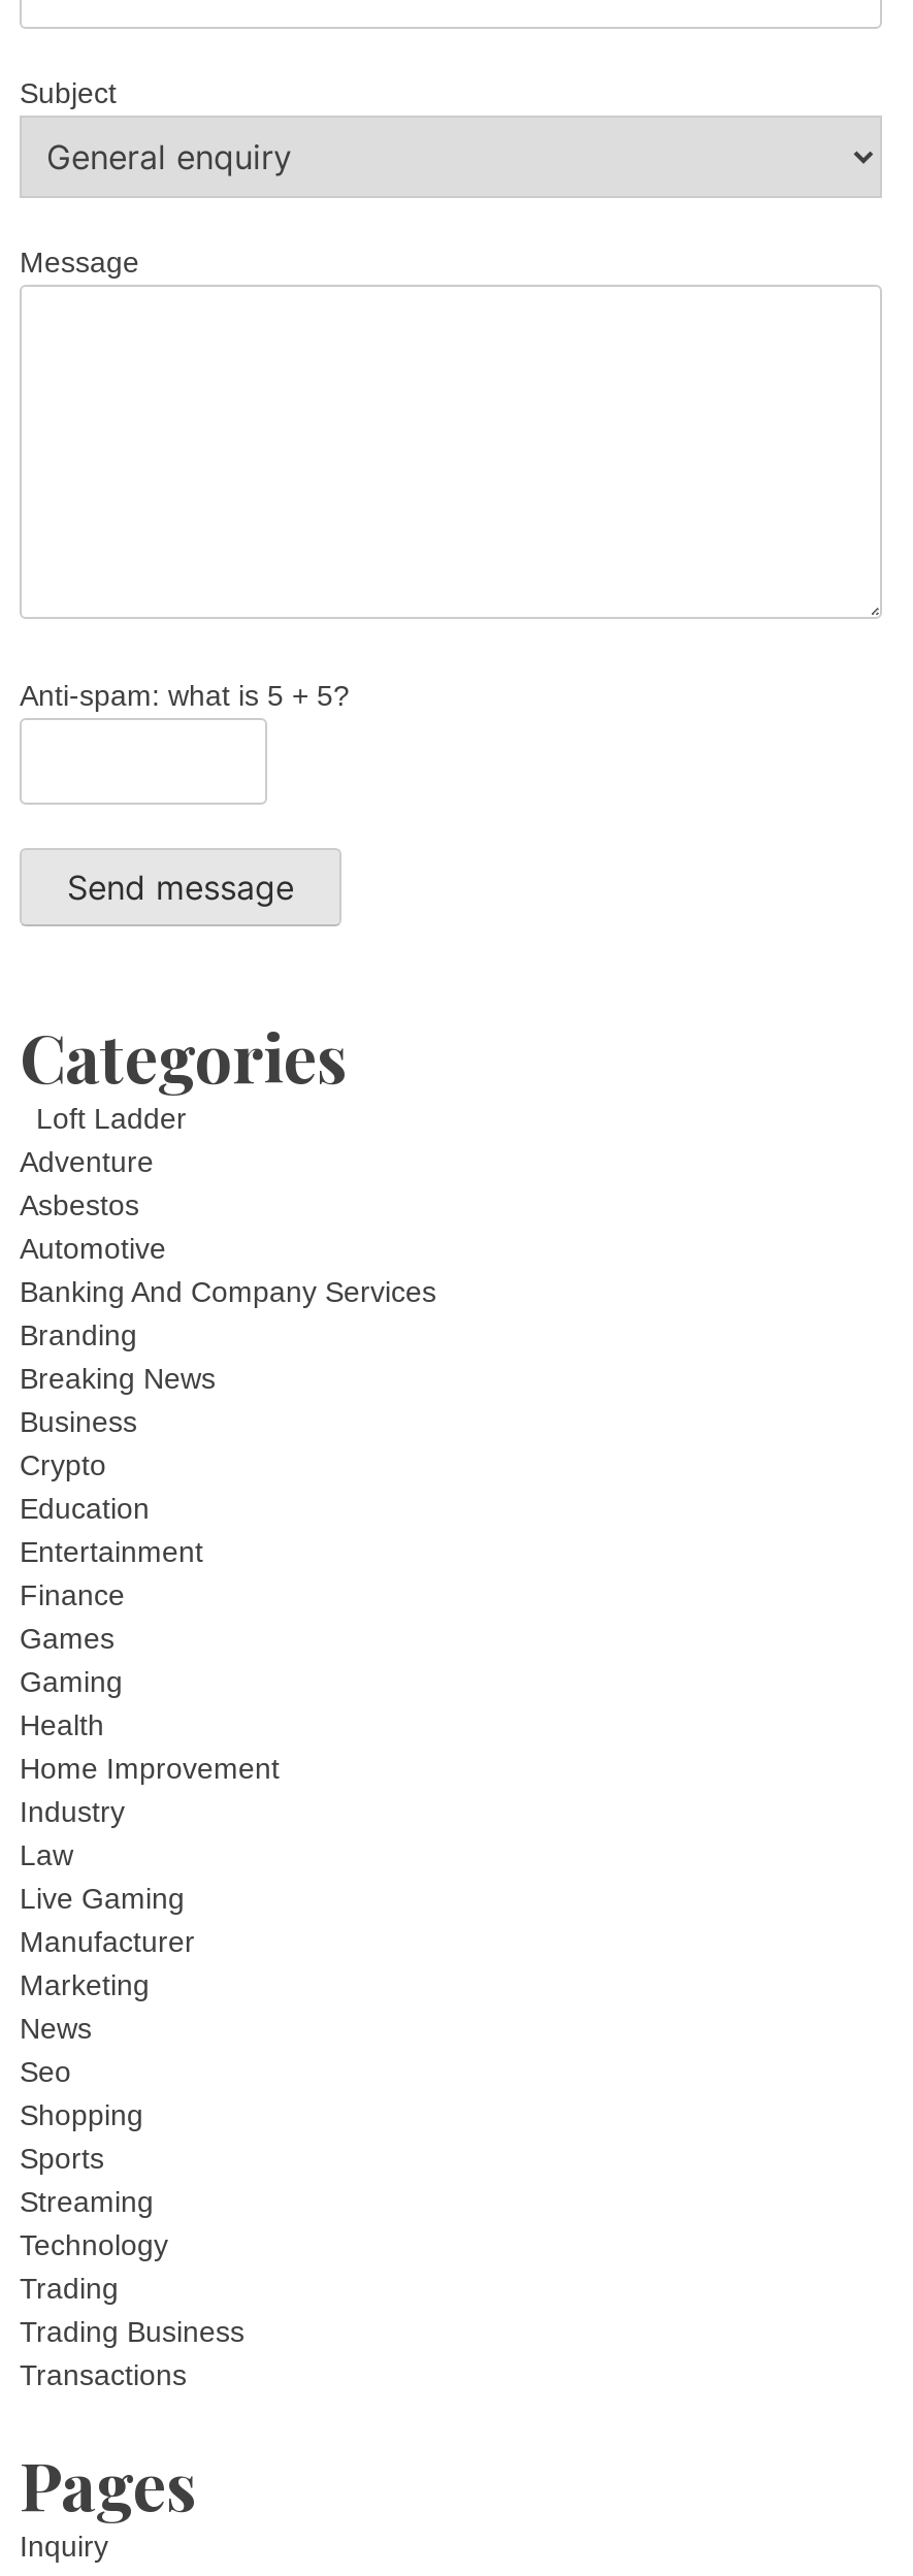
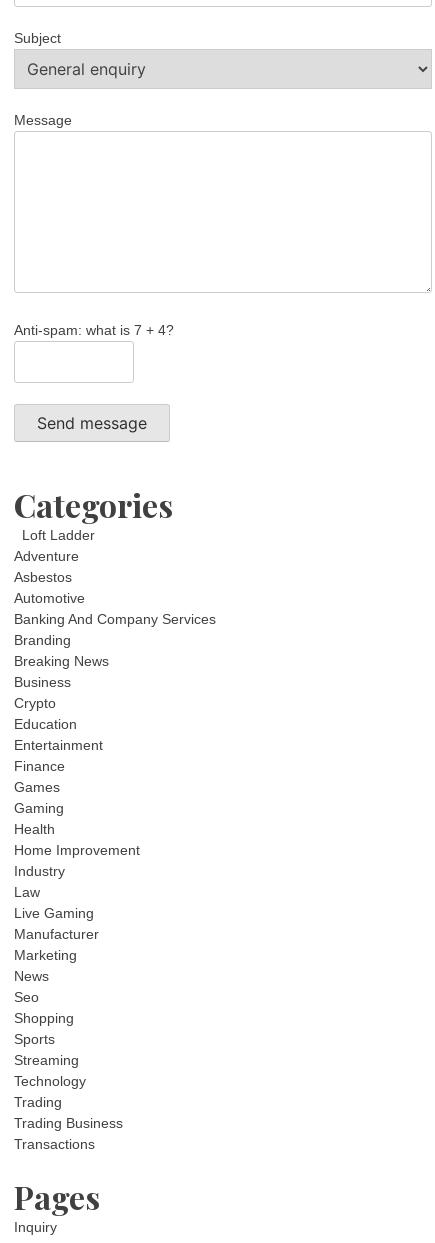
- Anti-spam: what is 5 + 5?
+ Anti-spam: what is 7 + 4?
